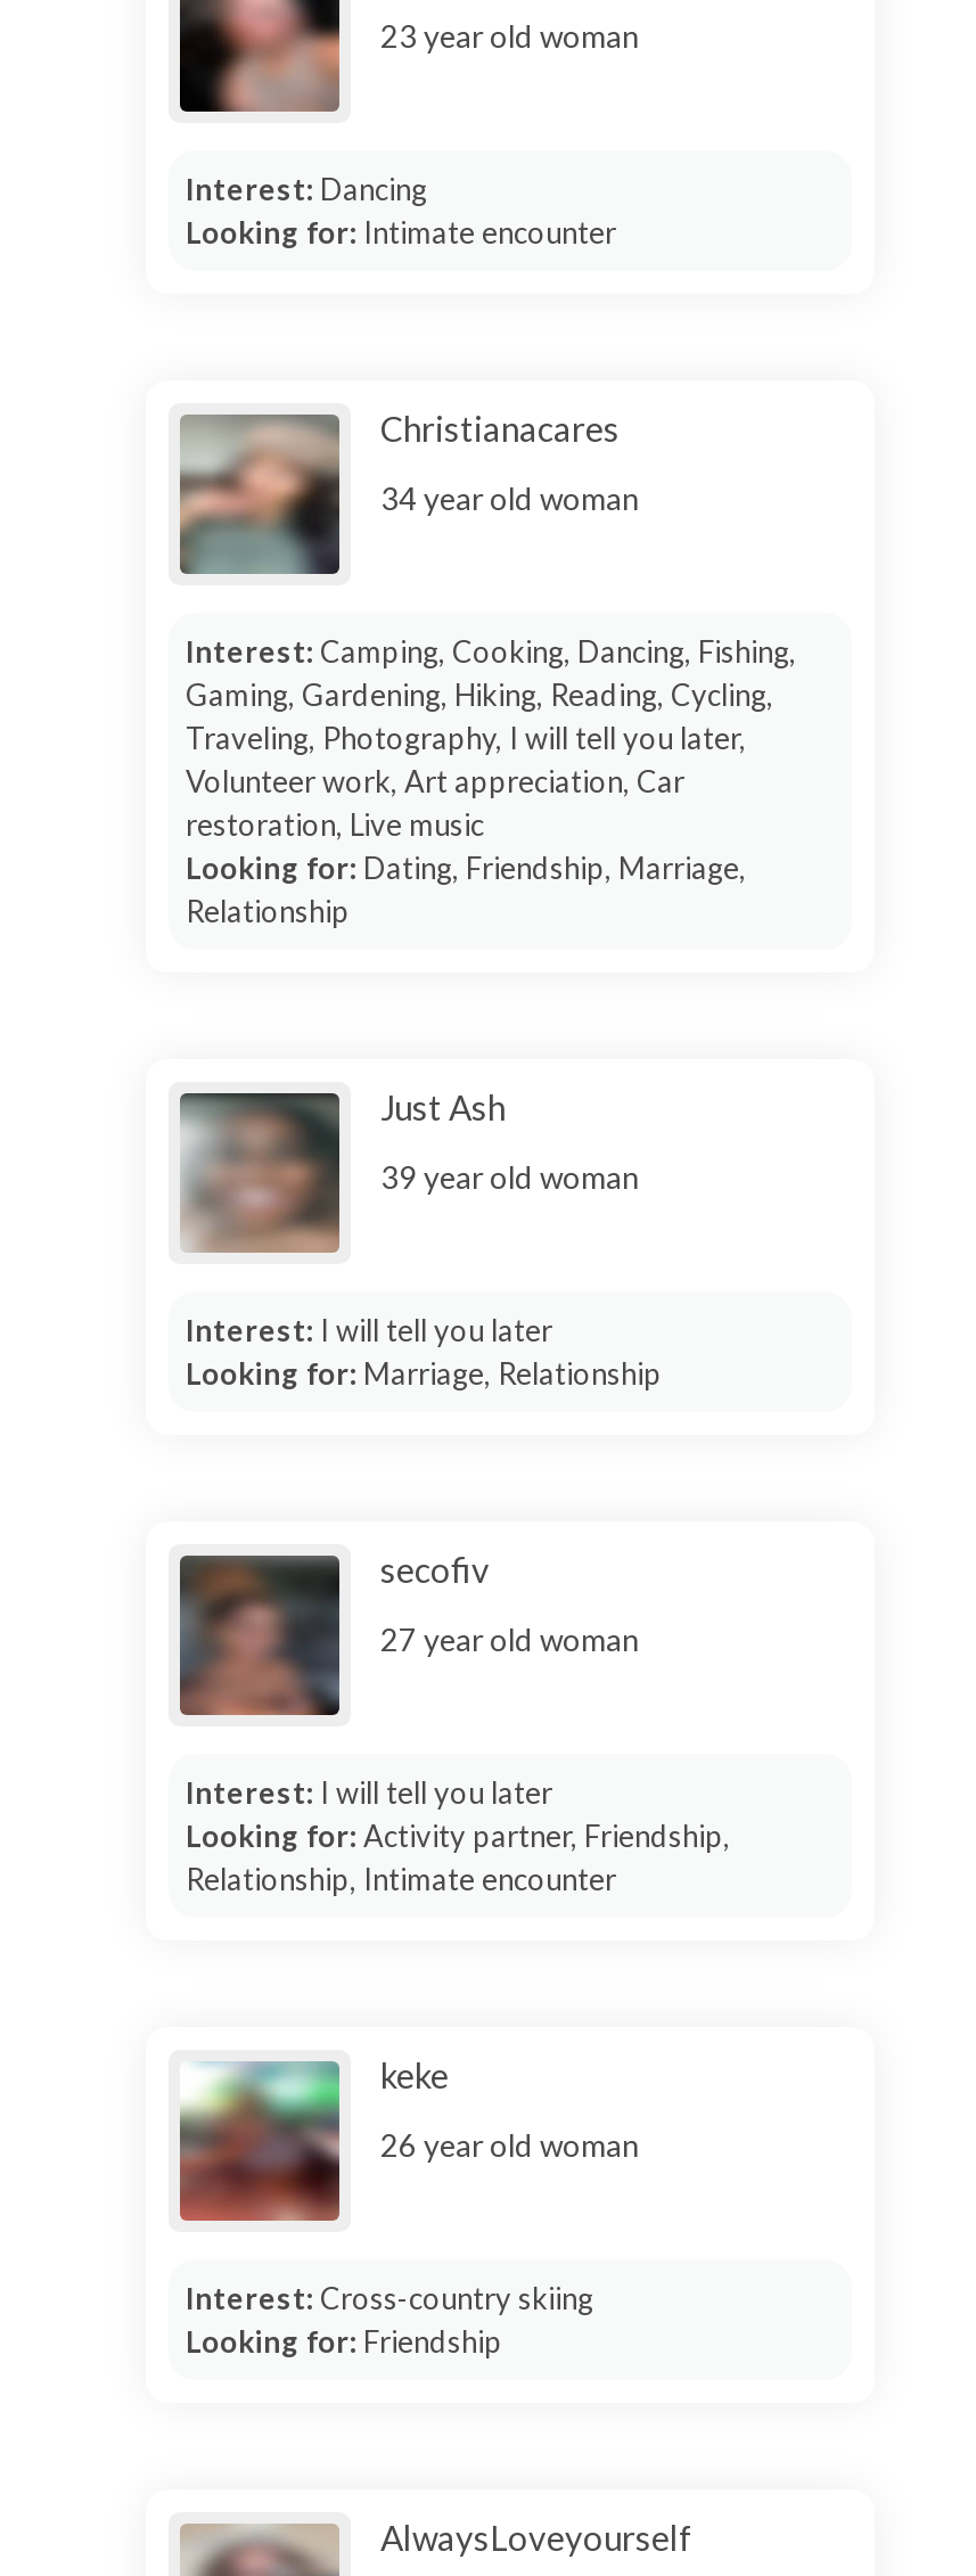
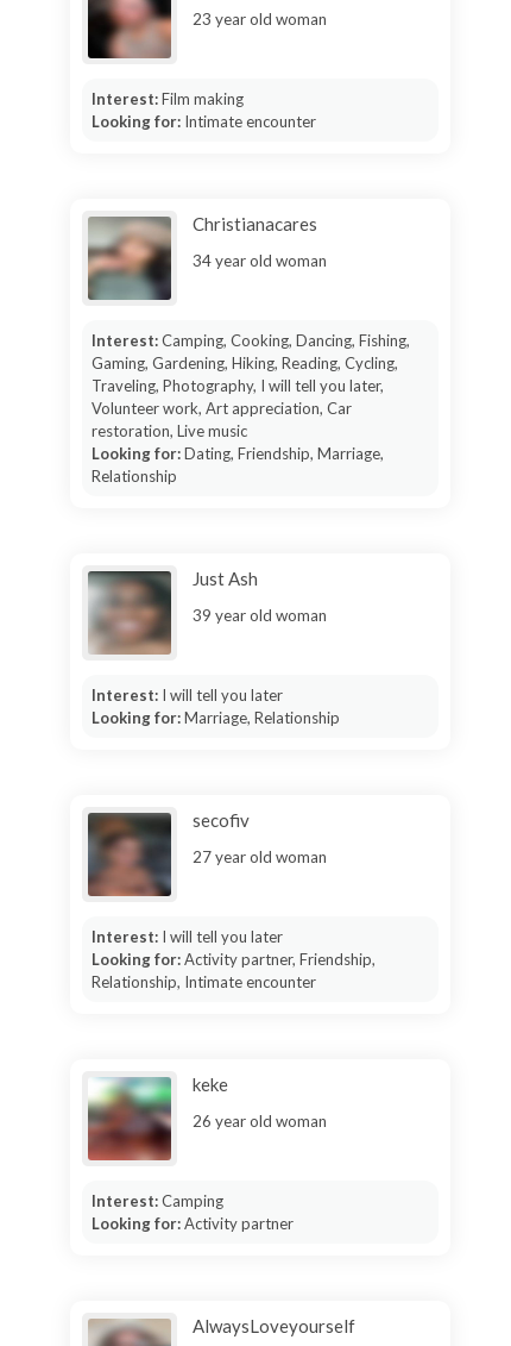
- Interest: Dancing
+ Interest: Film making

- Interest: Cross-country skiing
- Looking for: Friendship
+ Interest: Camping
+ Looking for: Activity partner
